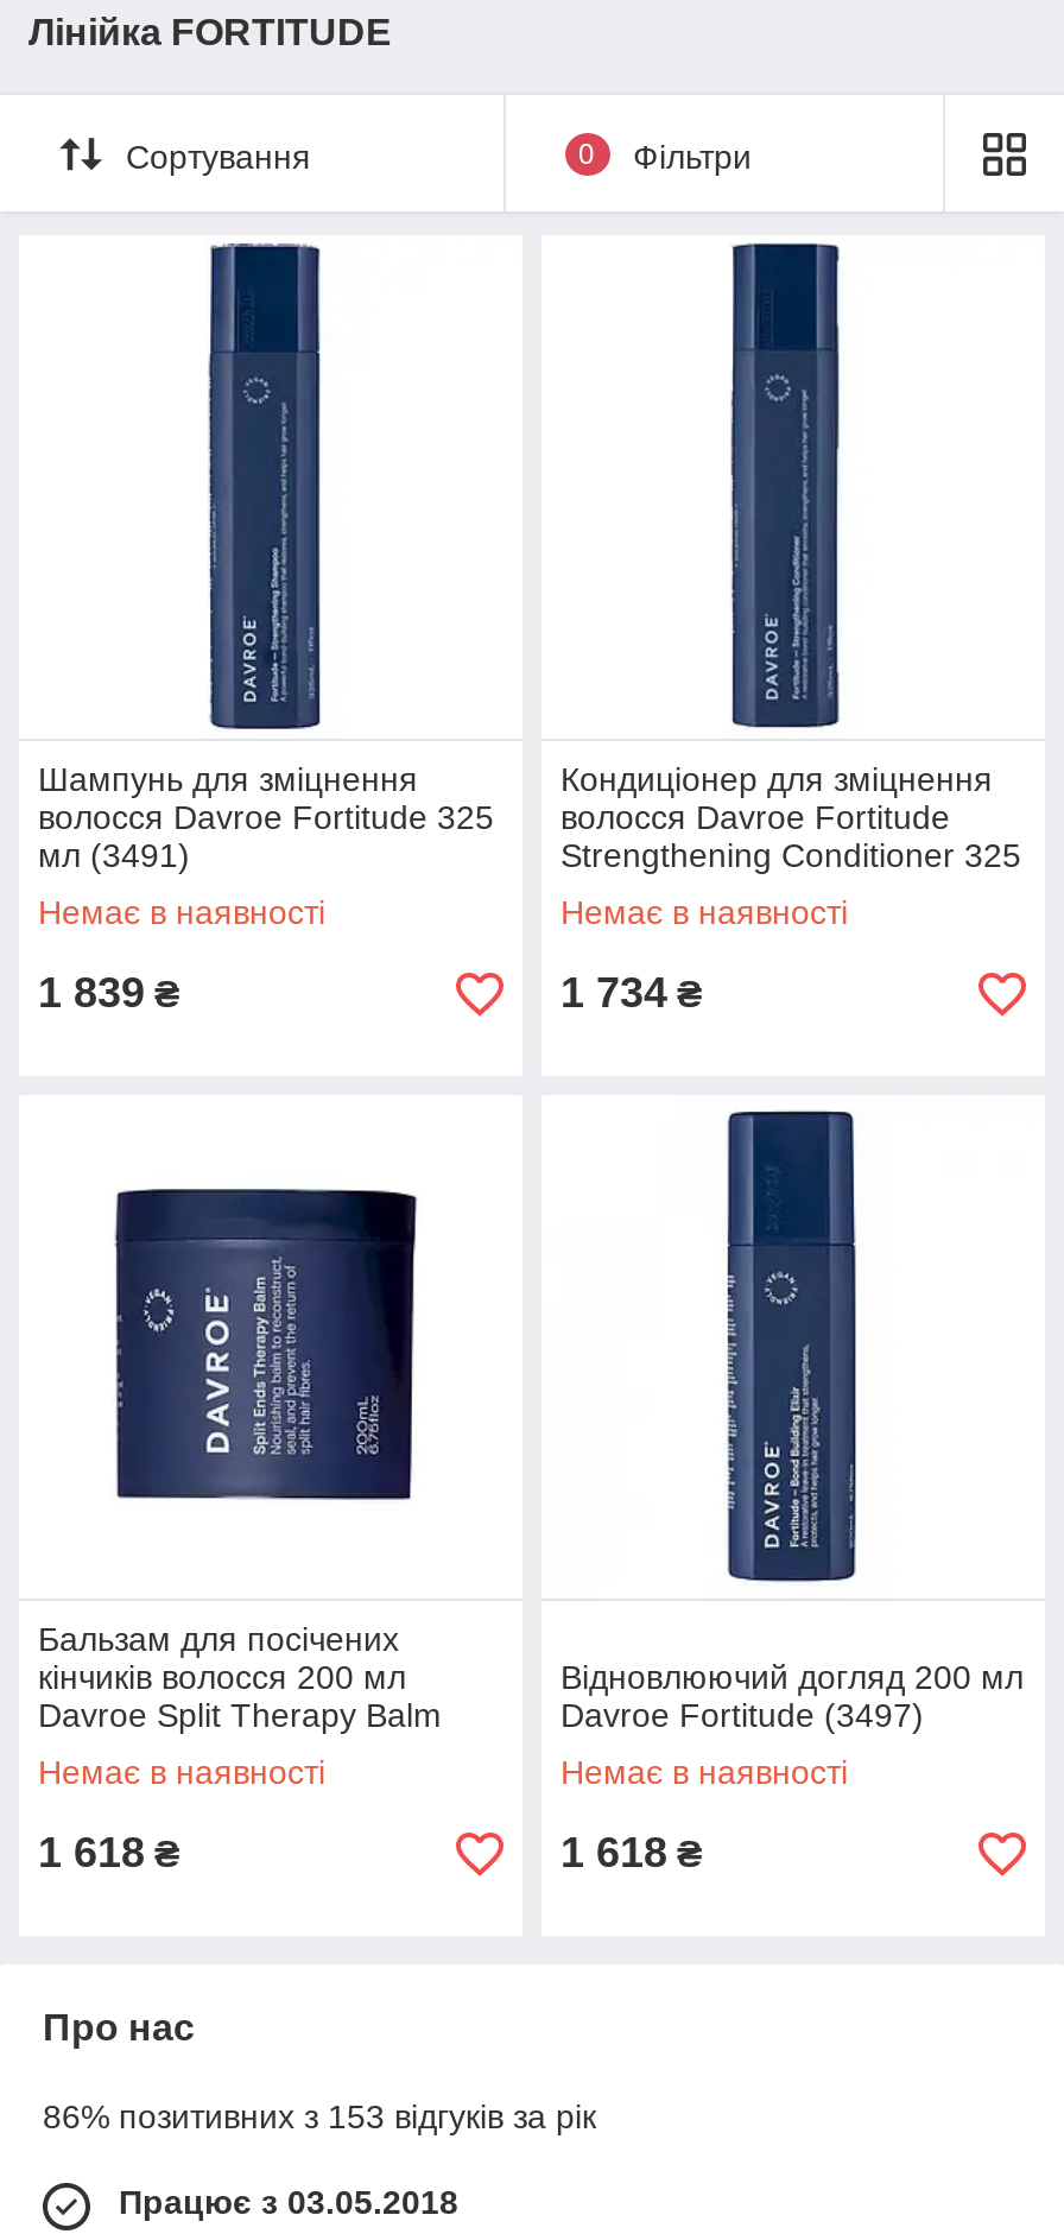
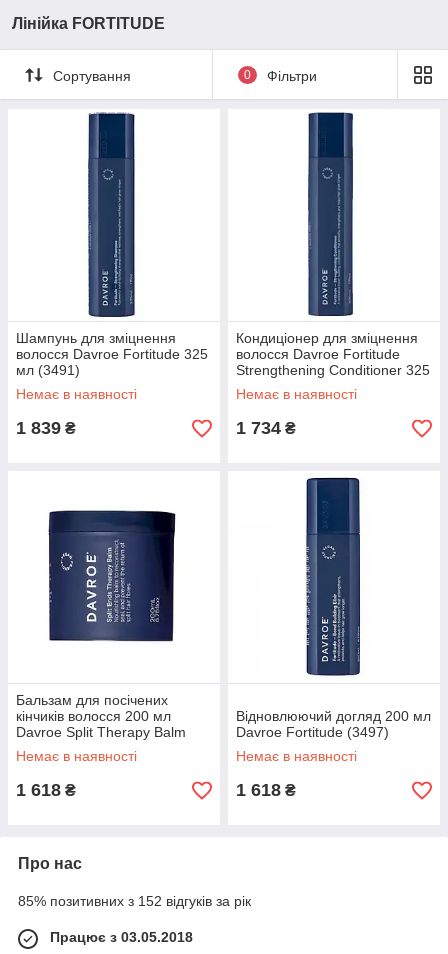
- 86% позитивних з 153 відгуків за рік
+ 85% позитивних з 152 відгуків за рік
